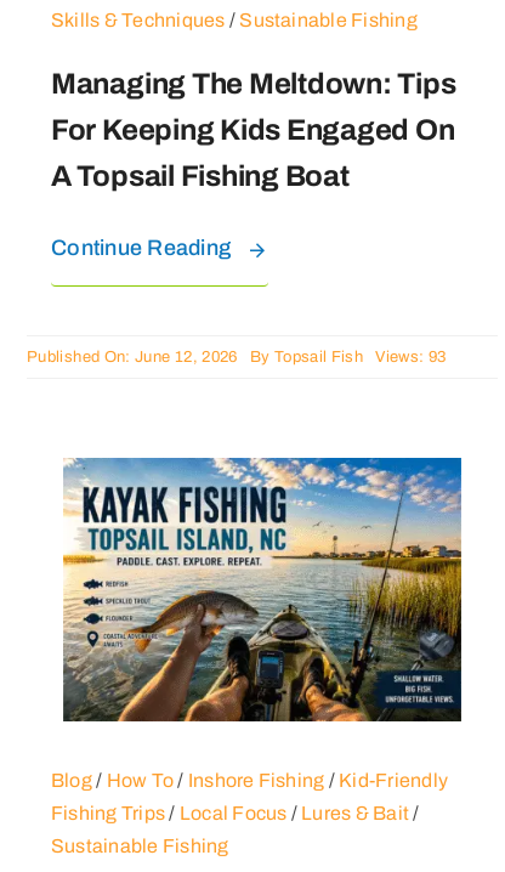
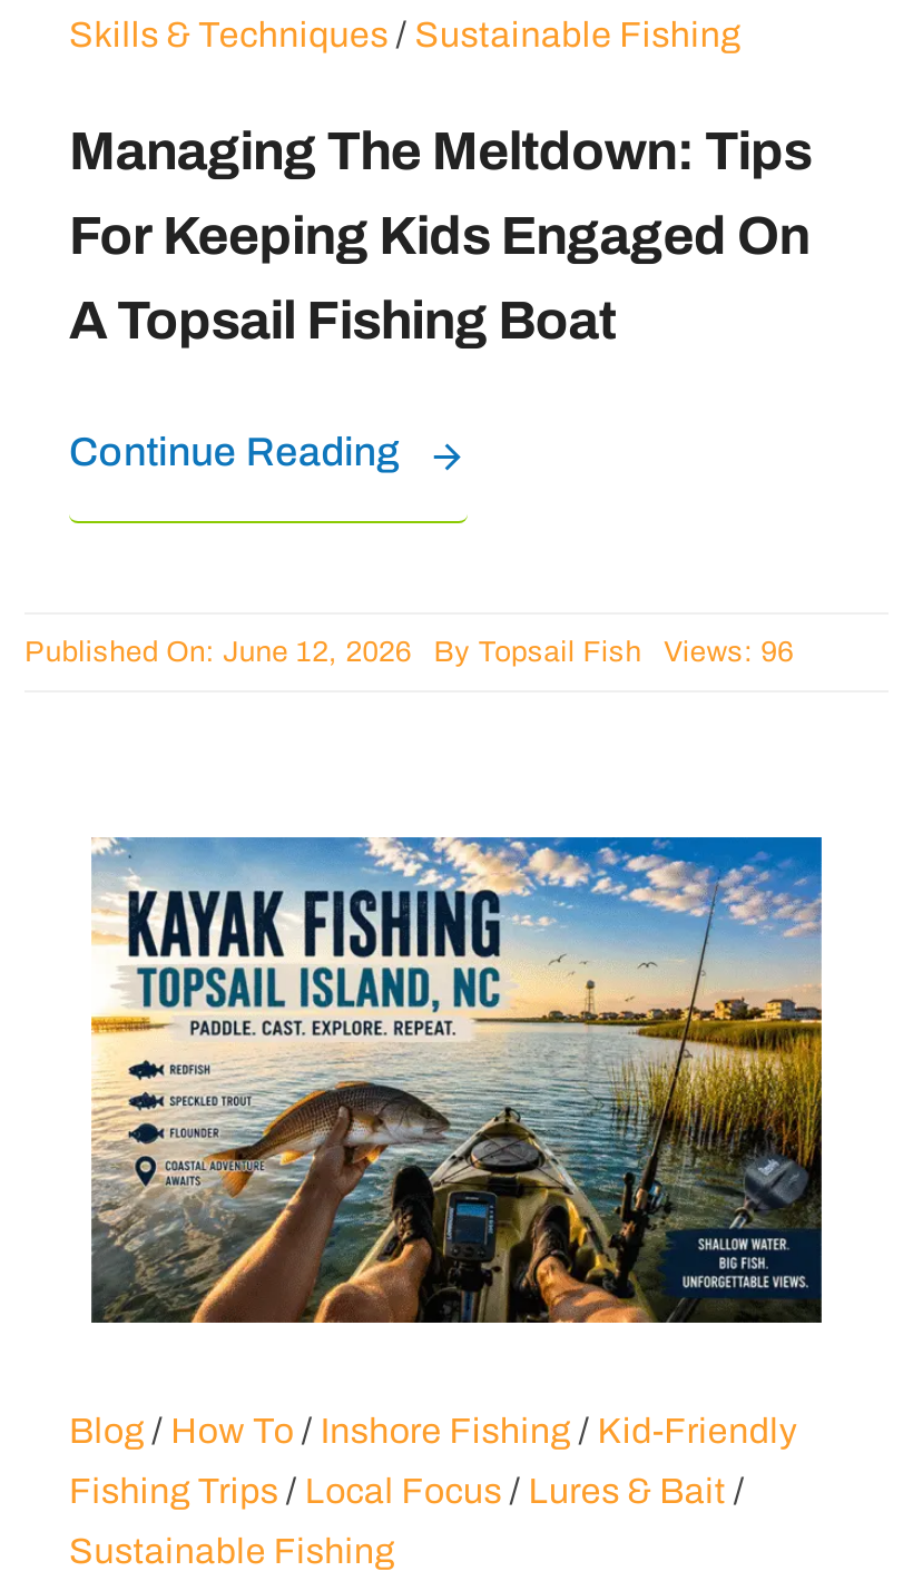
- Published On: June 12, 2026 By Topsail Fish Views: 93
+ Published On: June 12, 2026 By Topsail Fish Views: 96
